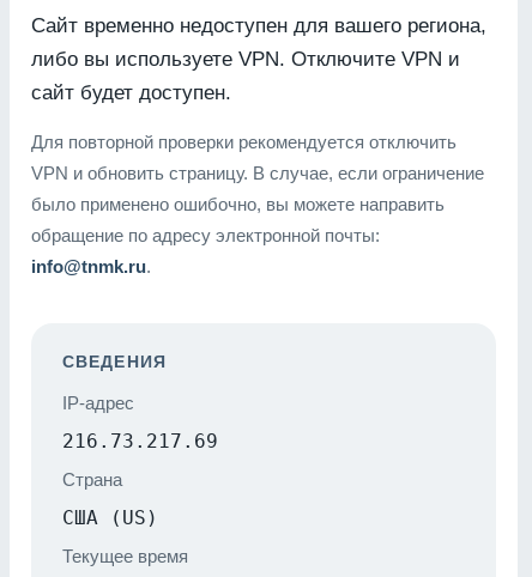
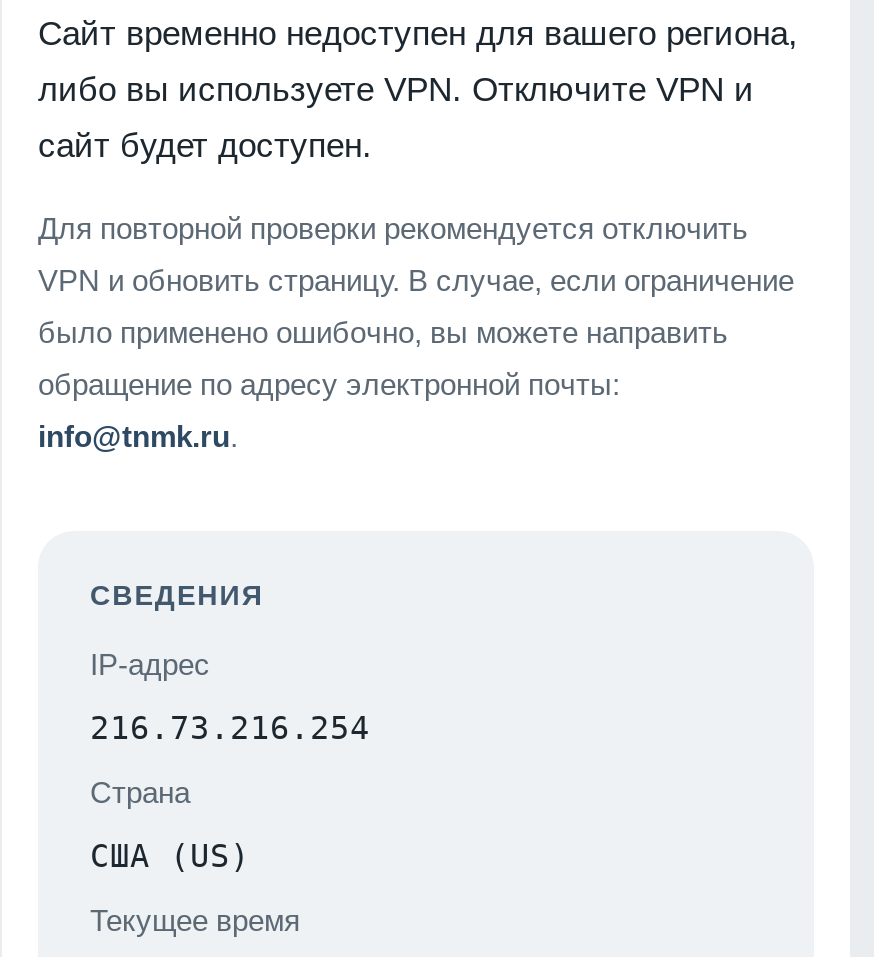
- 216.73.217.69
+ 216.73.216.254
